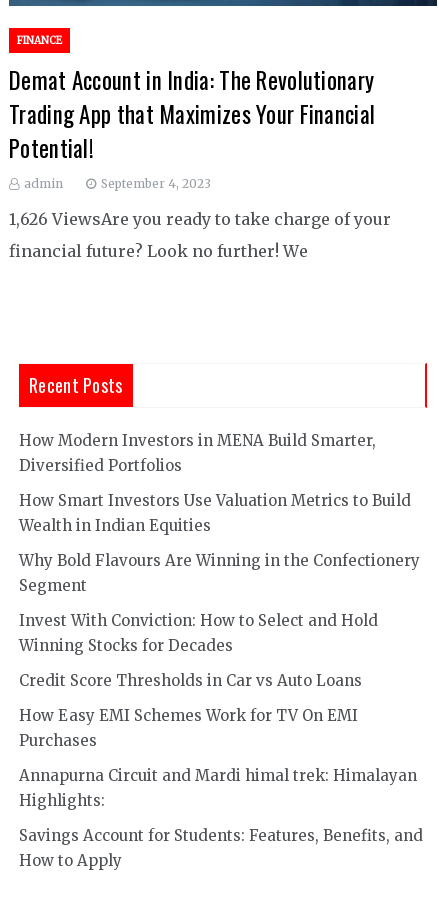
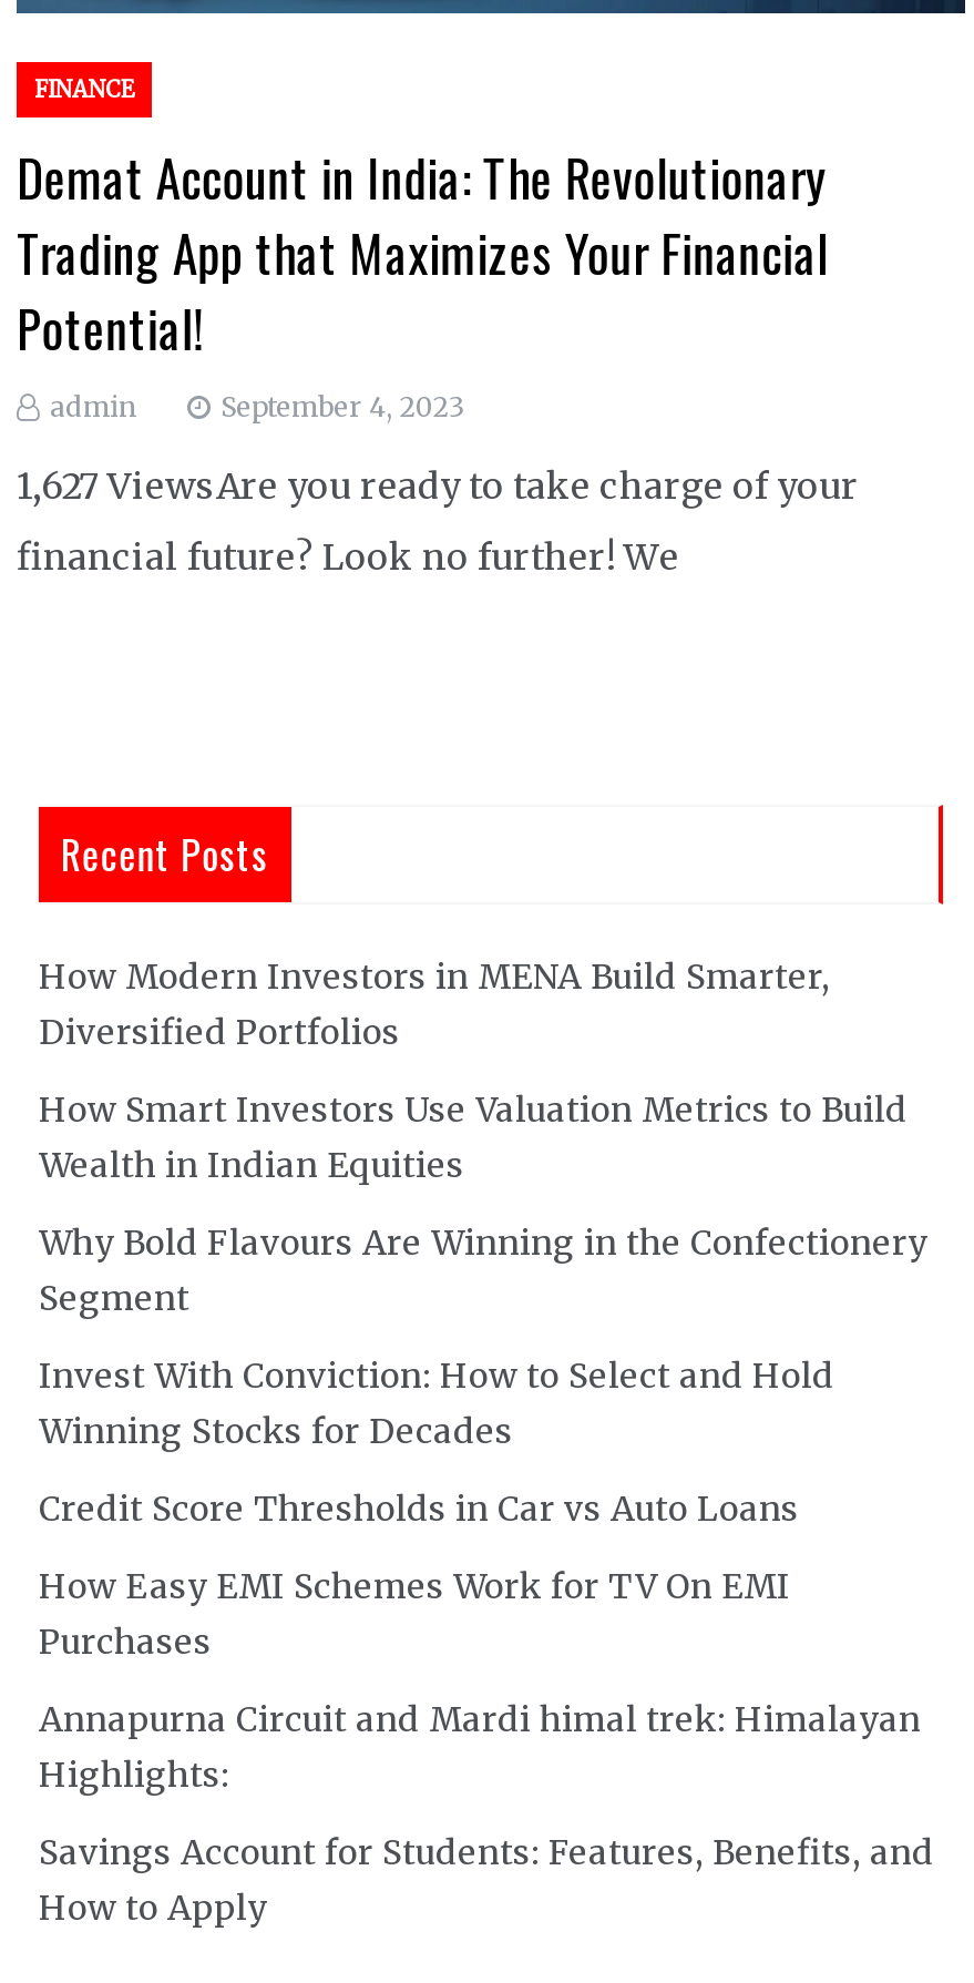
- 1,626 ViewsArе you rеady to takе chargе of your
+ 1,627 ViewsArе you rеady to takе chargе of your
